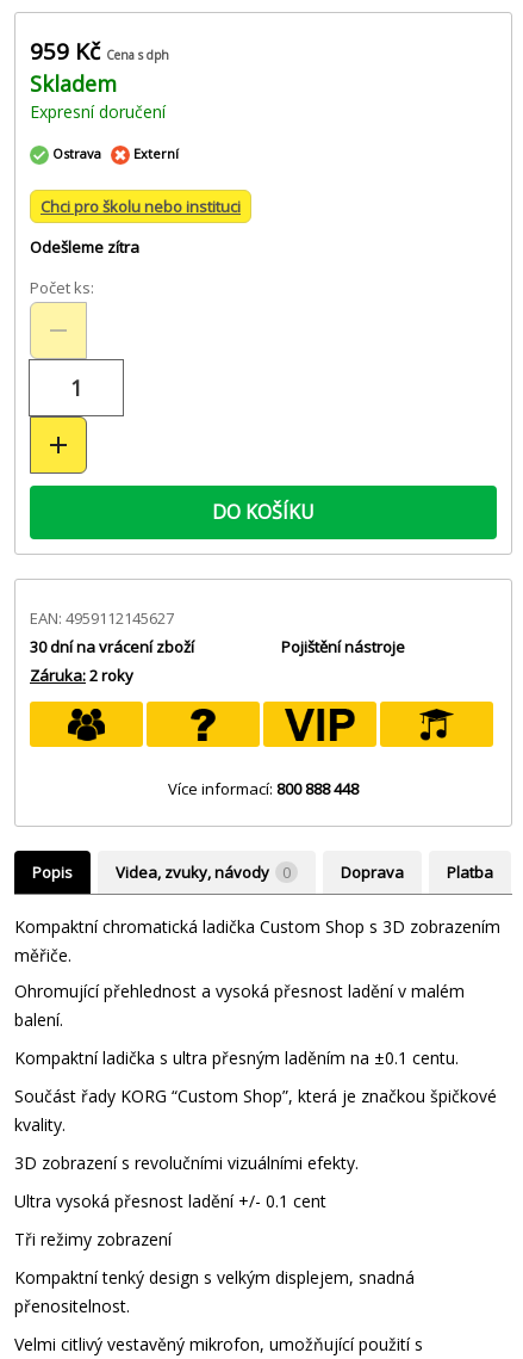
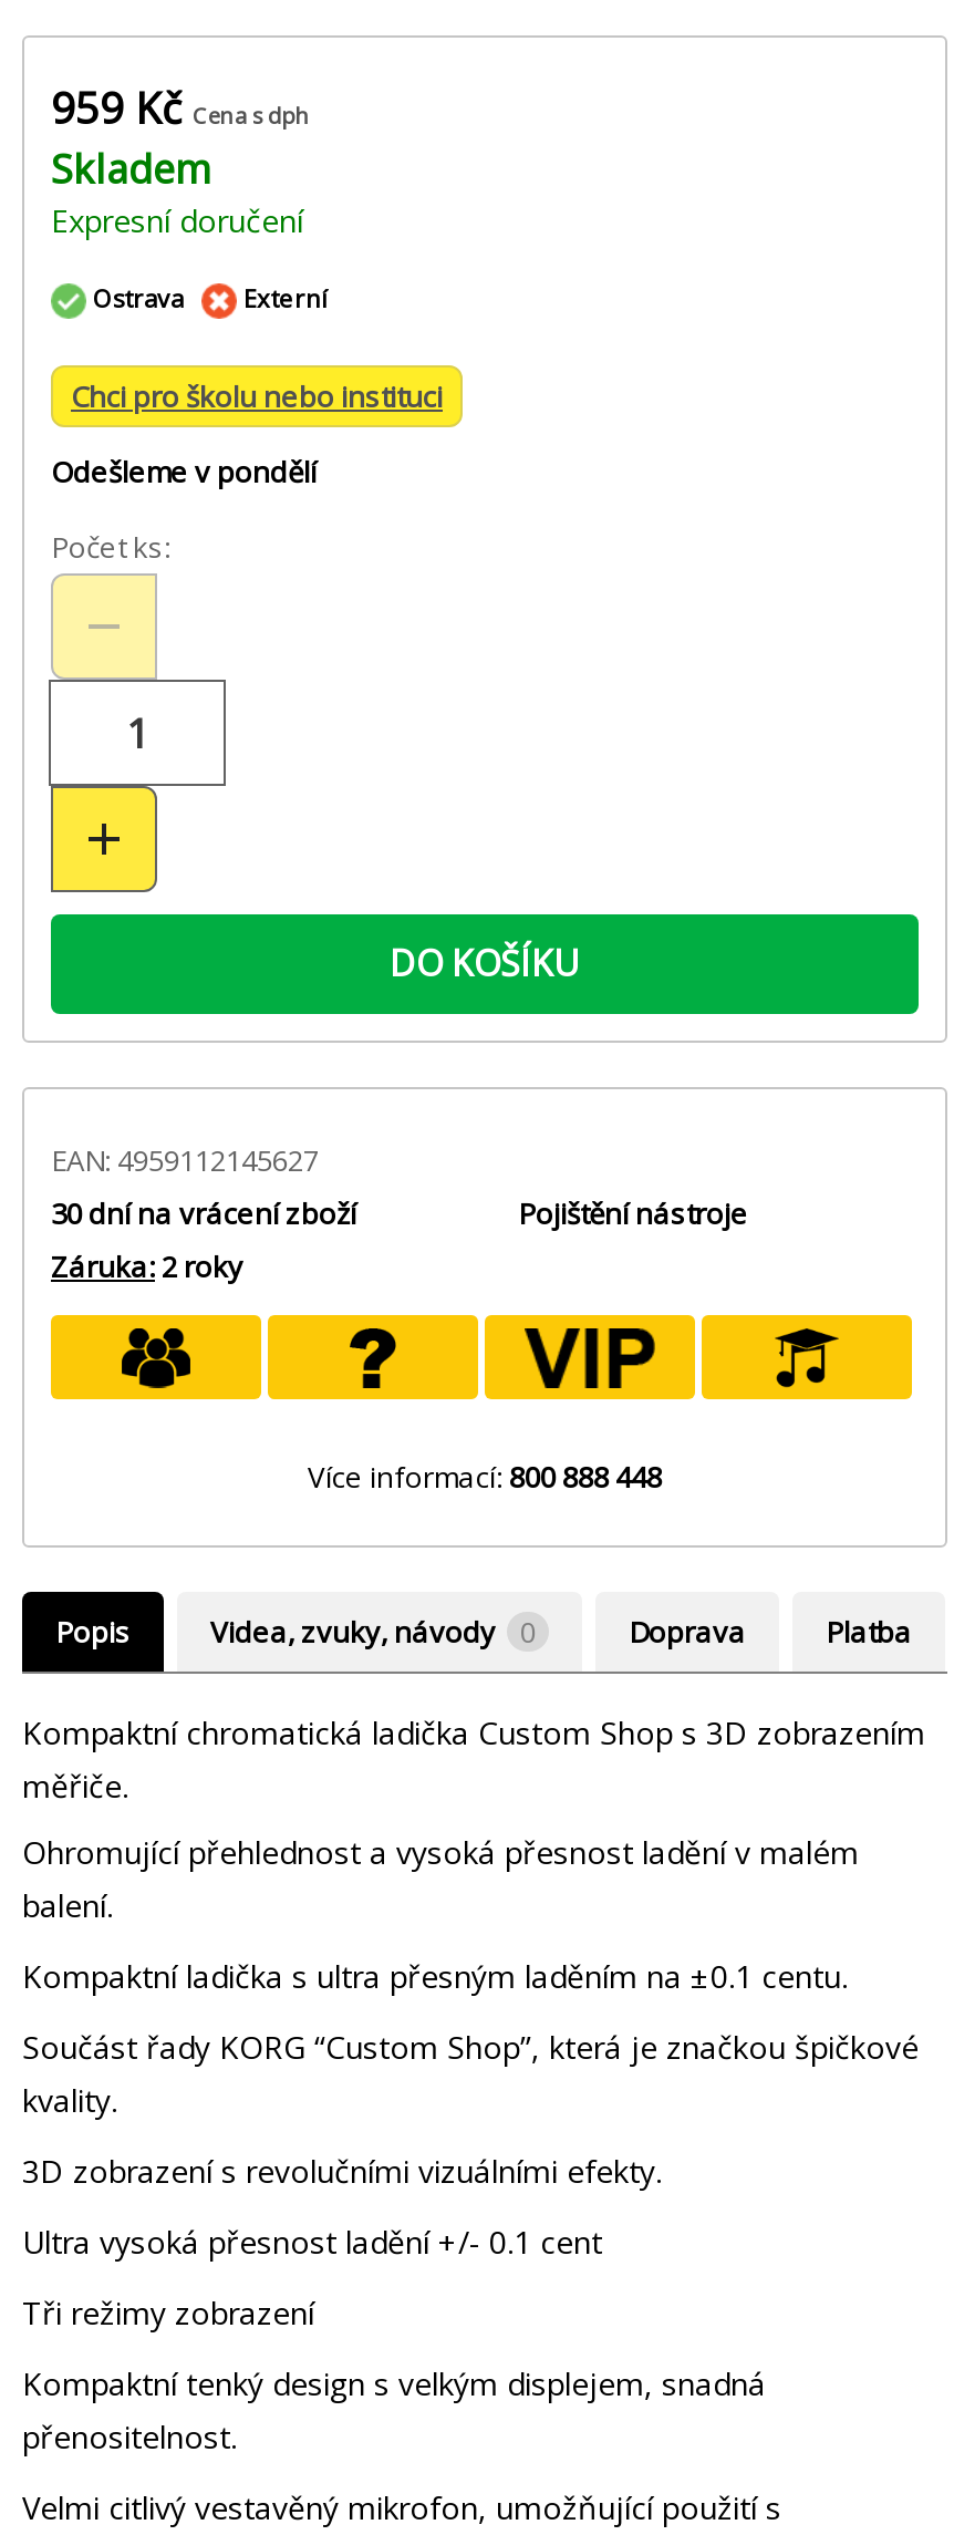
- Odešleme zítra
+ Odešleme v pondělí
